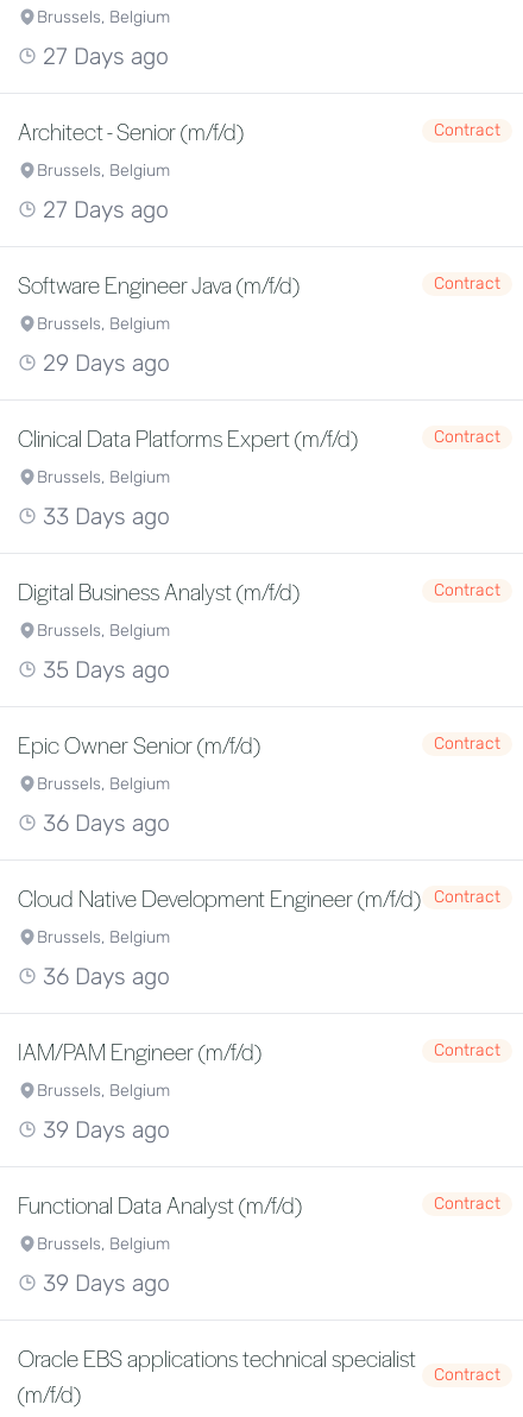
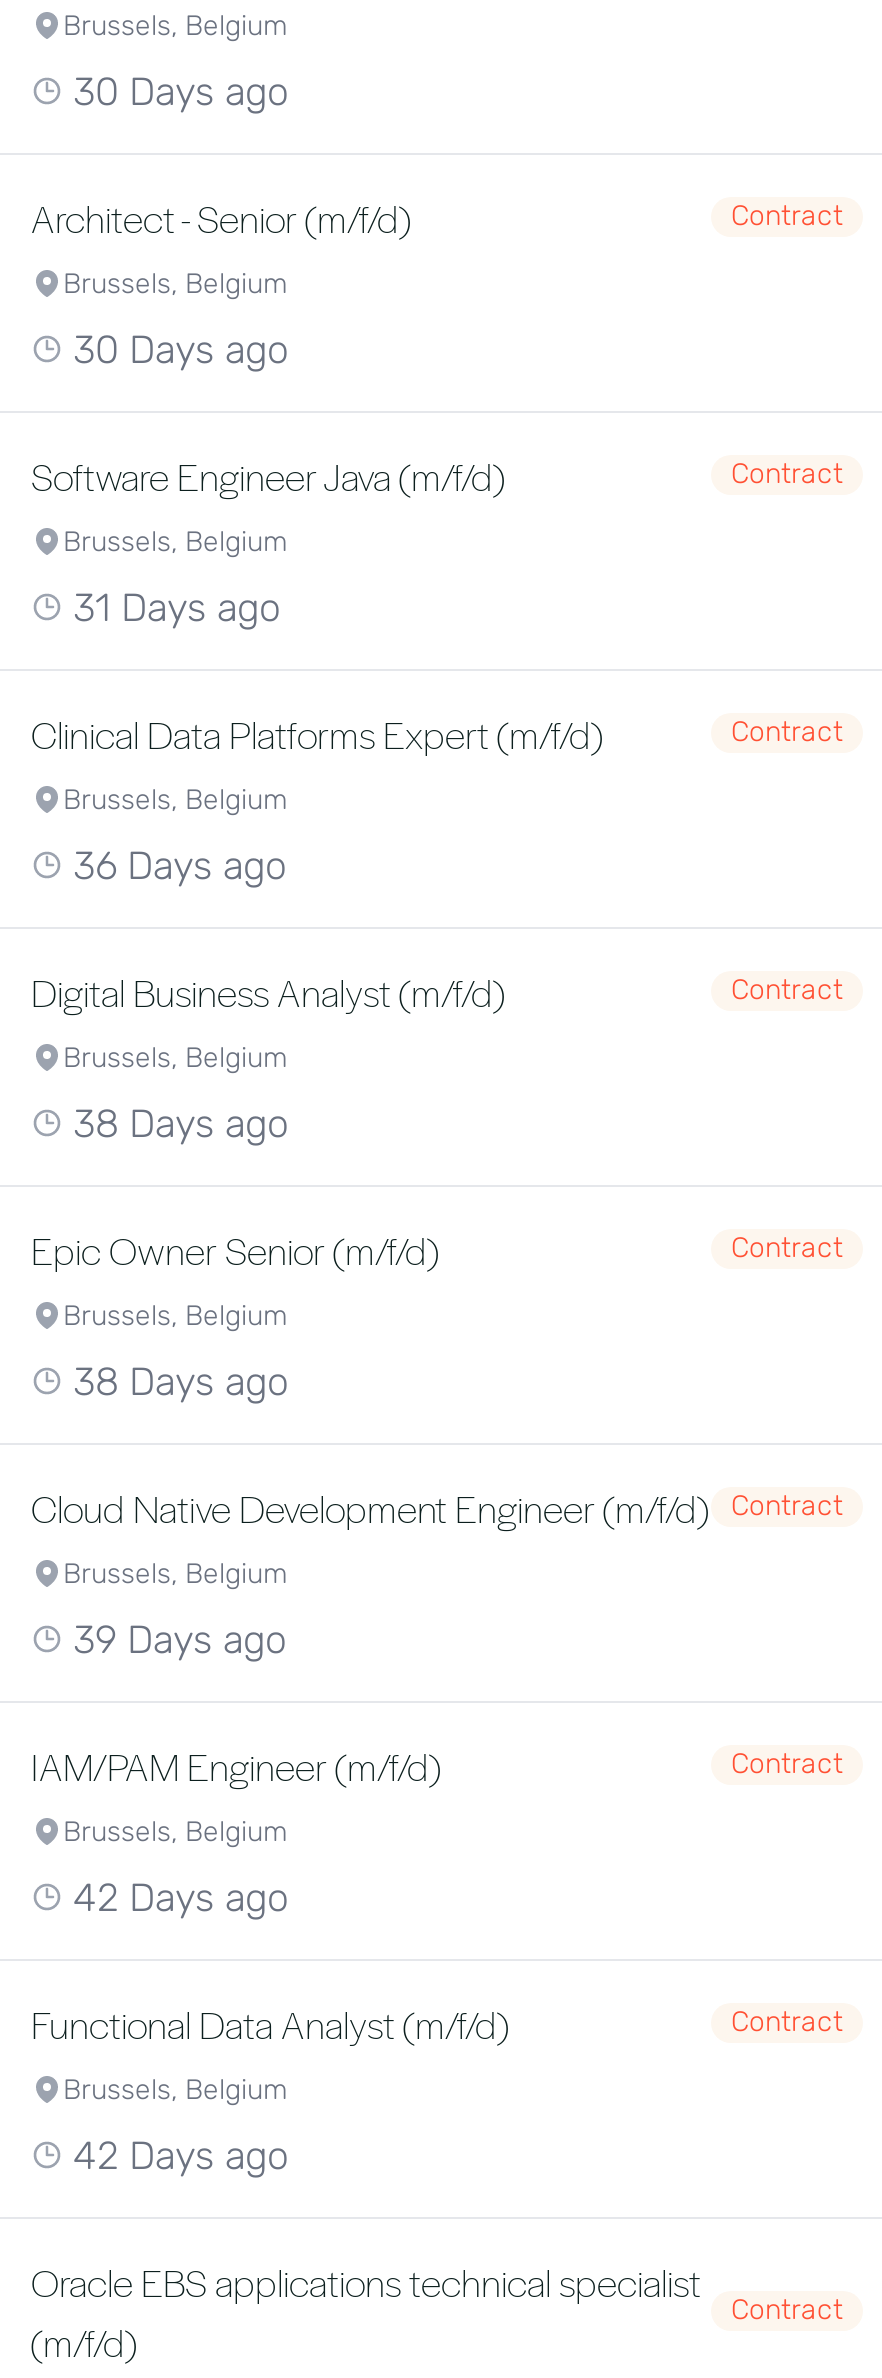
- 27 Days ago
+ 30 Days ago

- 27 Days ago
+ 30 Days ago

- 29 Days ago
+ 31 Days ago

- 33 Days ago
+ 36 Days ago

- 35 Days ago
+ 38 Days ago

- 36 Days ago
+ 38 Days ago

- 36 Days ago
+ 39 Days ago

- 39 Days ago
+ 42 Days ago

- 39 Days ago
+ 42 Days ago
